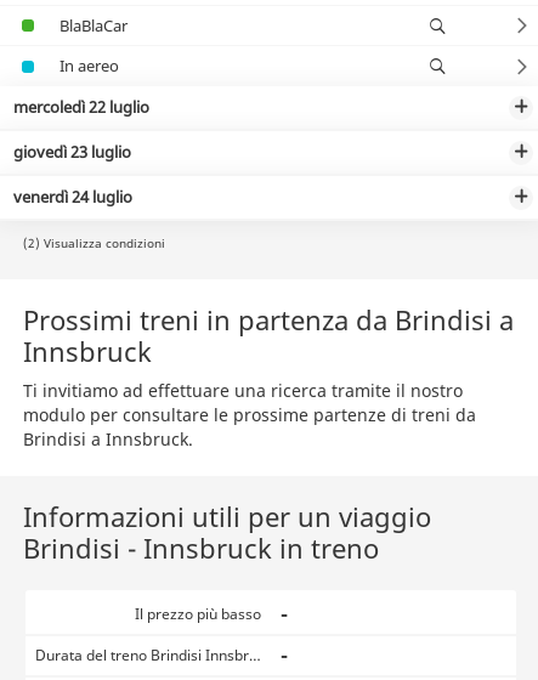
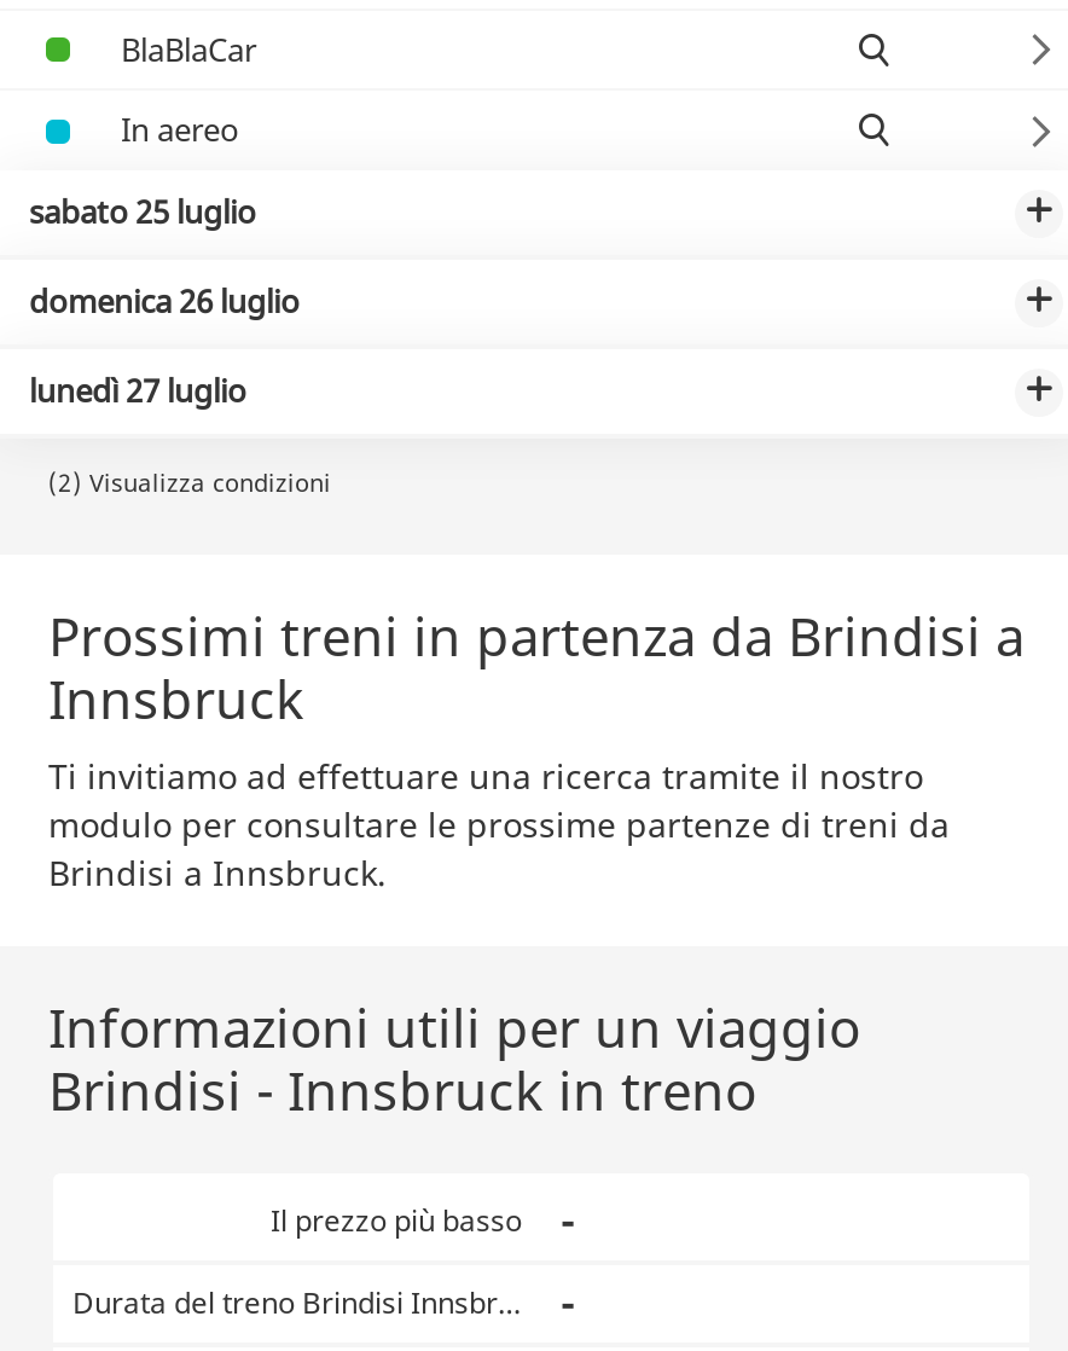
- mercoledì 22 luglio
+ sabato 25 luglio

- giovedì 23 luglio
+ domenica 26 luglio

- venerdì 24 luglio
+ lunedì 27 luglio
